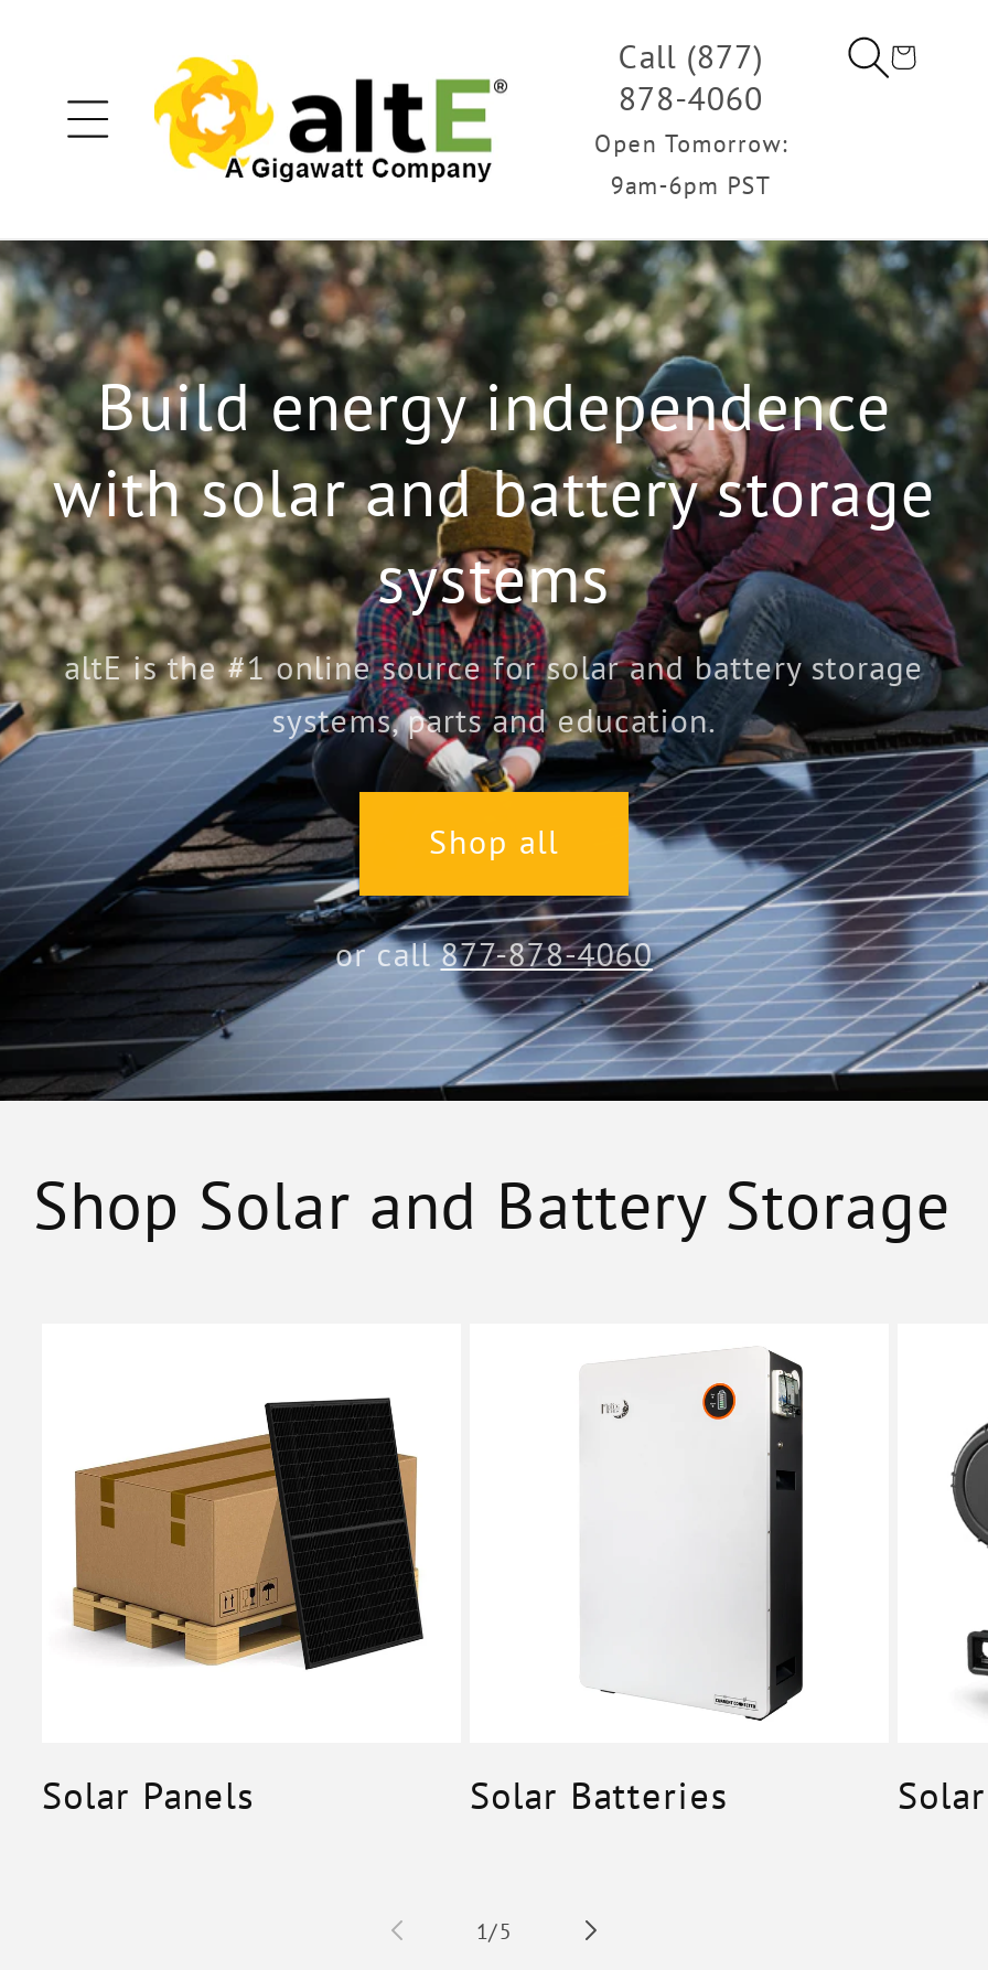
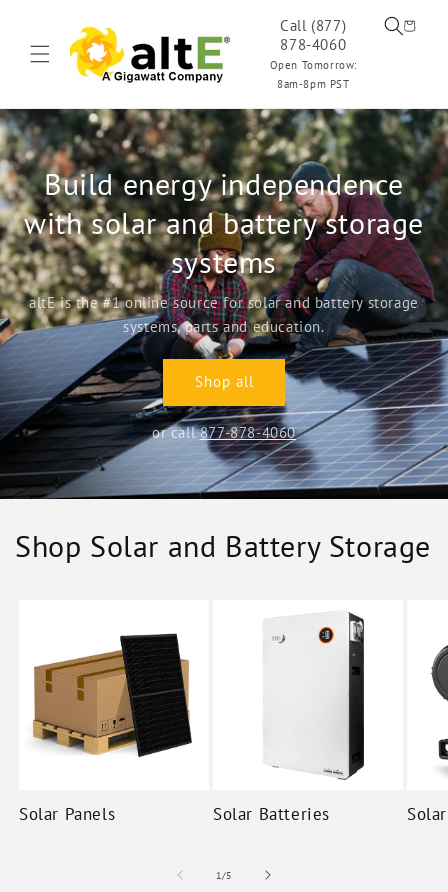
- 9am-6pm PST
+ 8am-8pm PST
